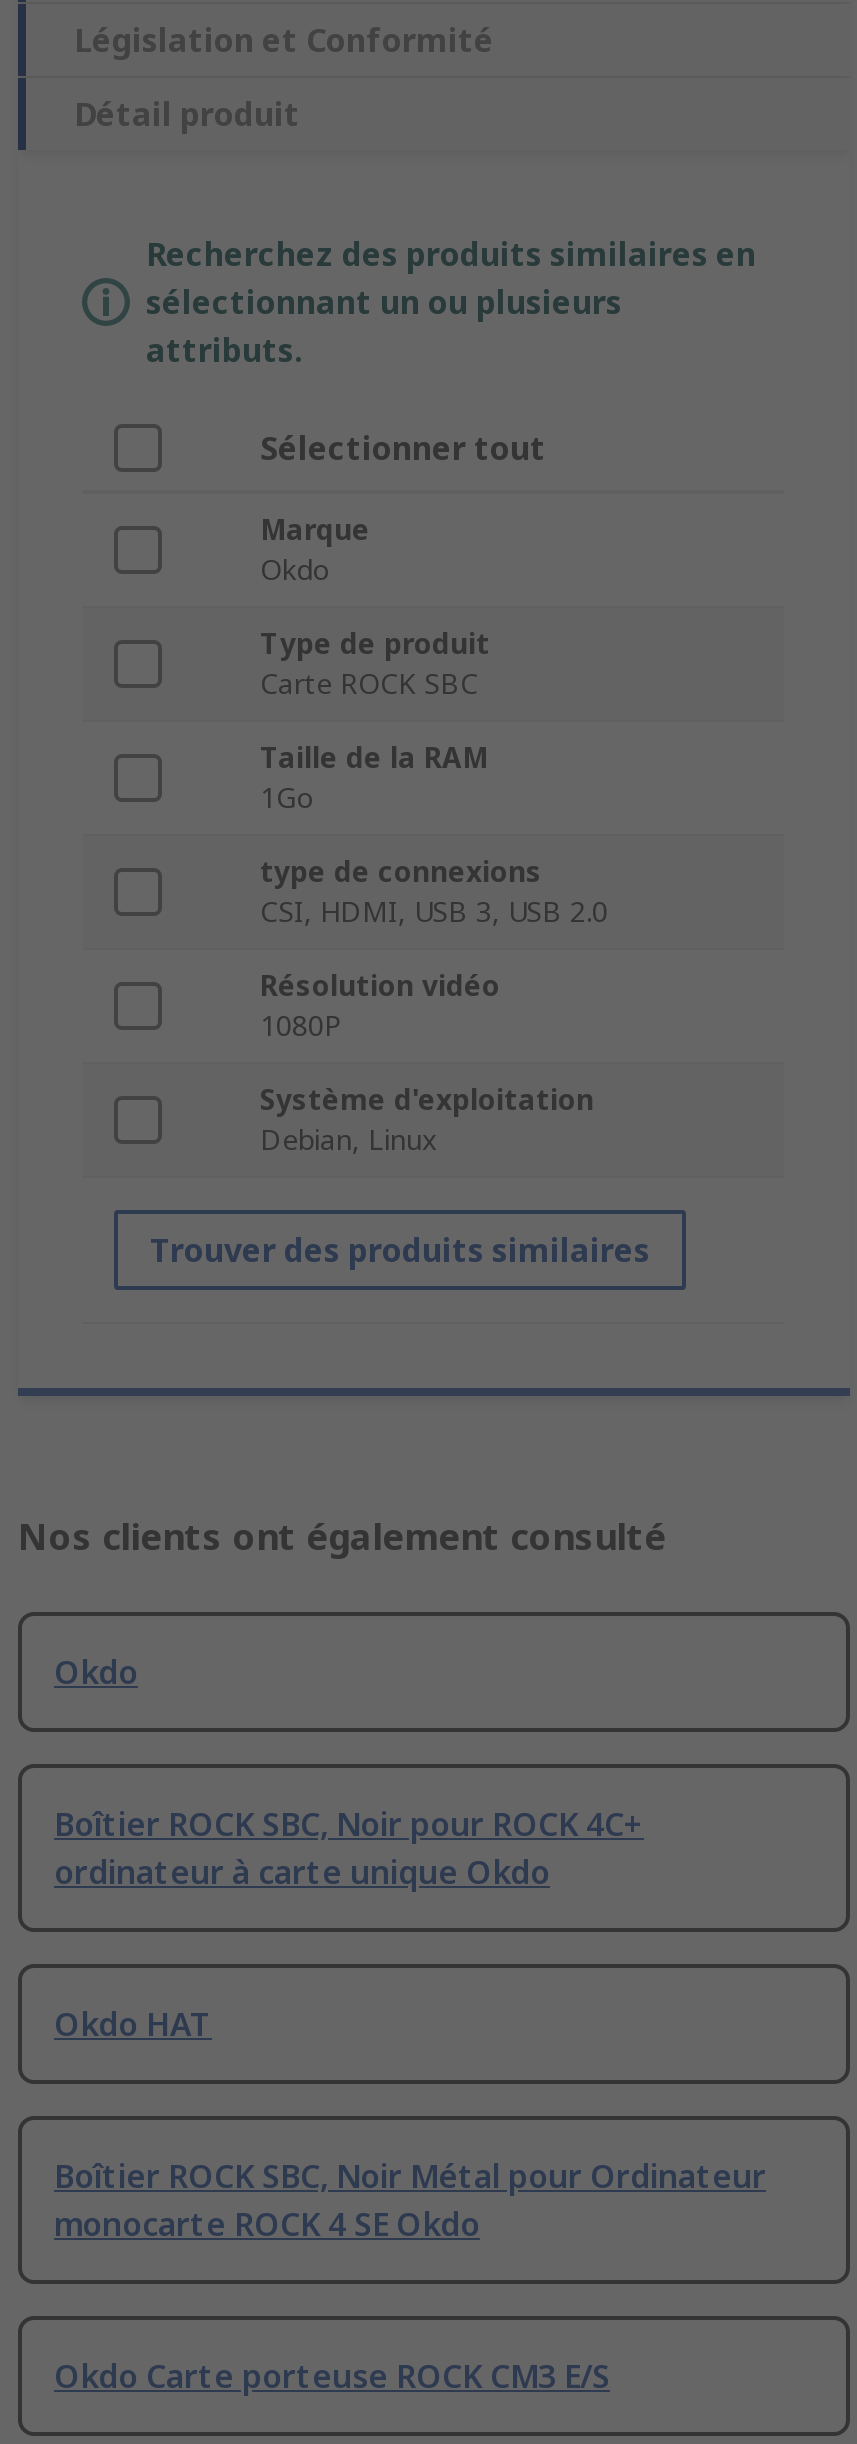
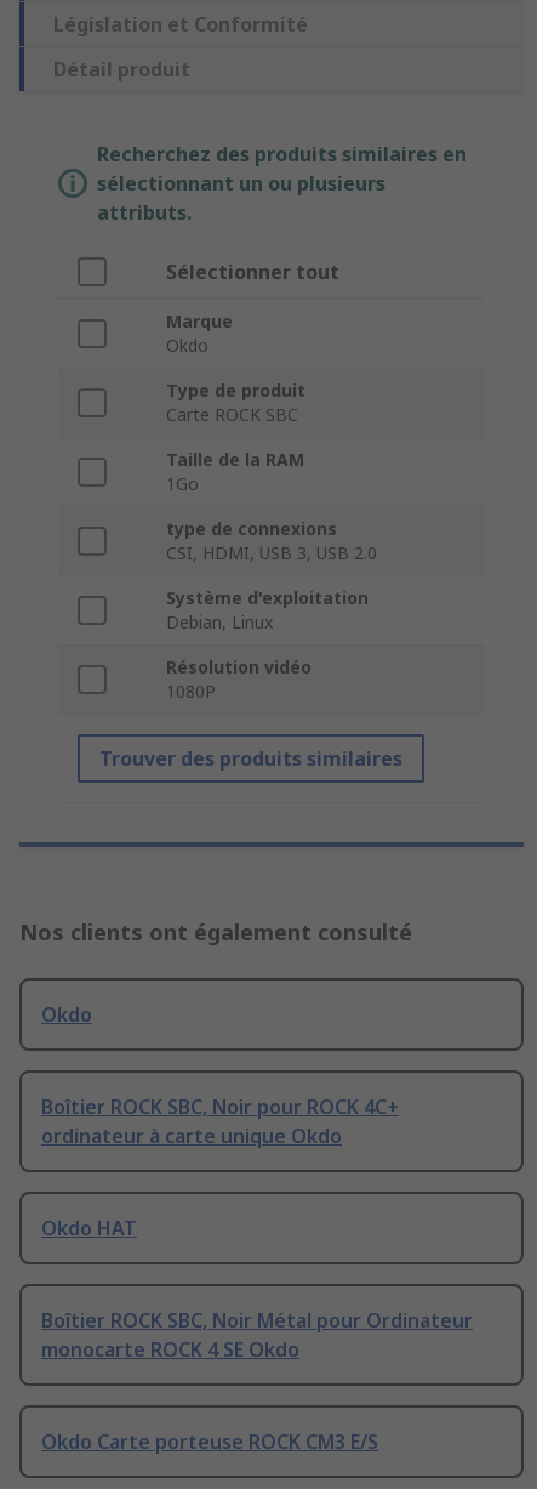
moved down: Résolution vidéo | 1080P

moved up: Système d'exploitation | Debian, Linux
